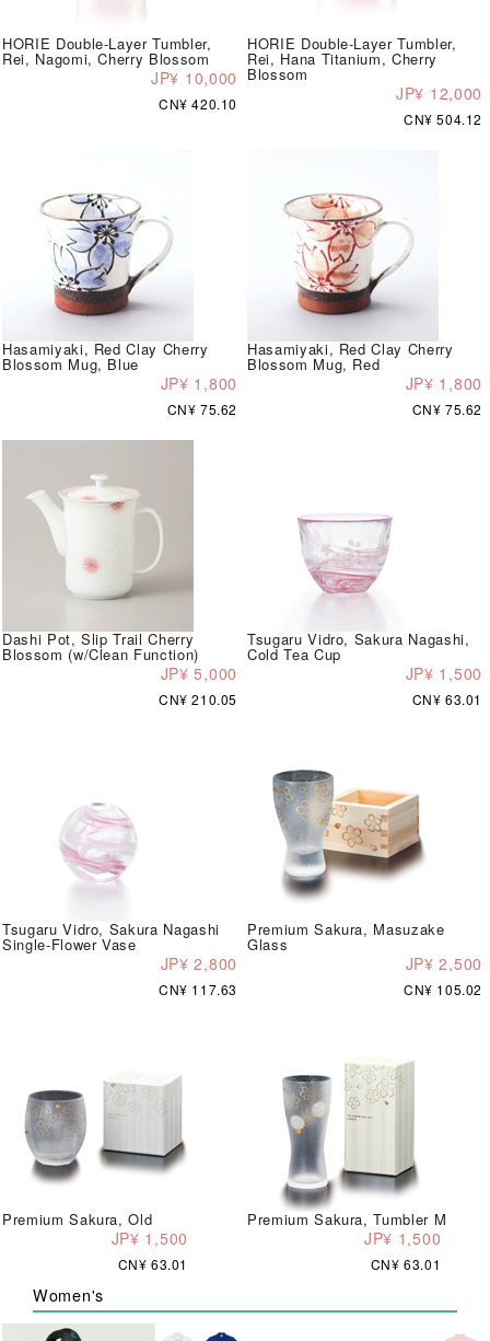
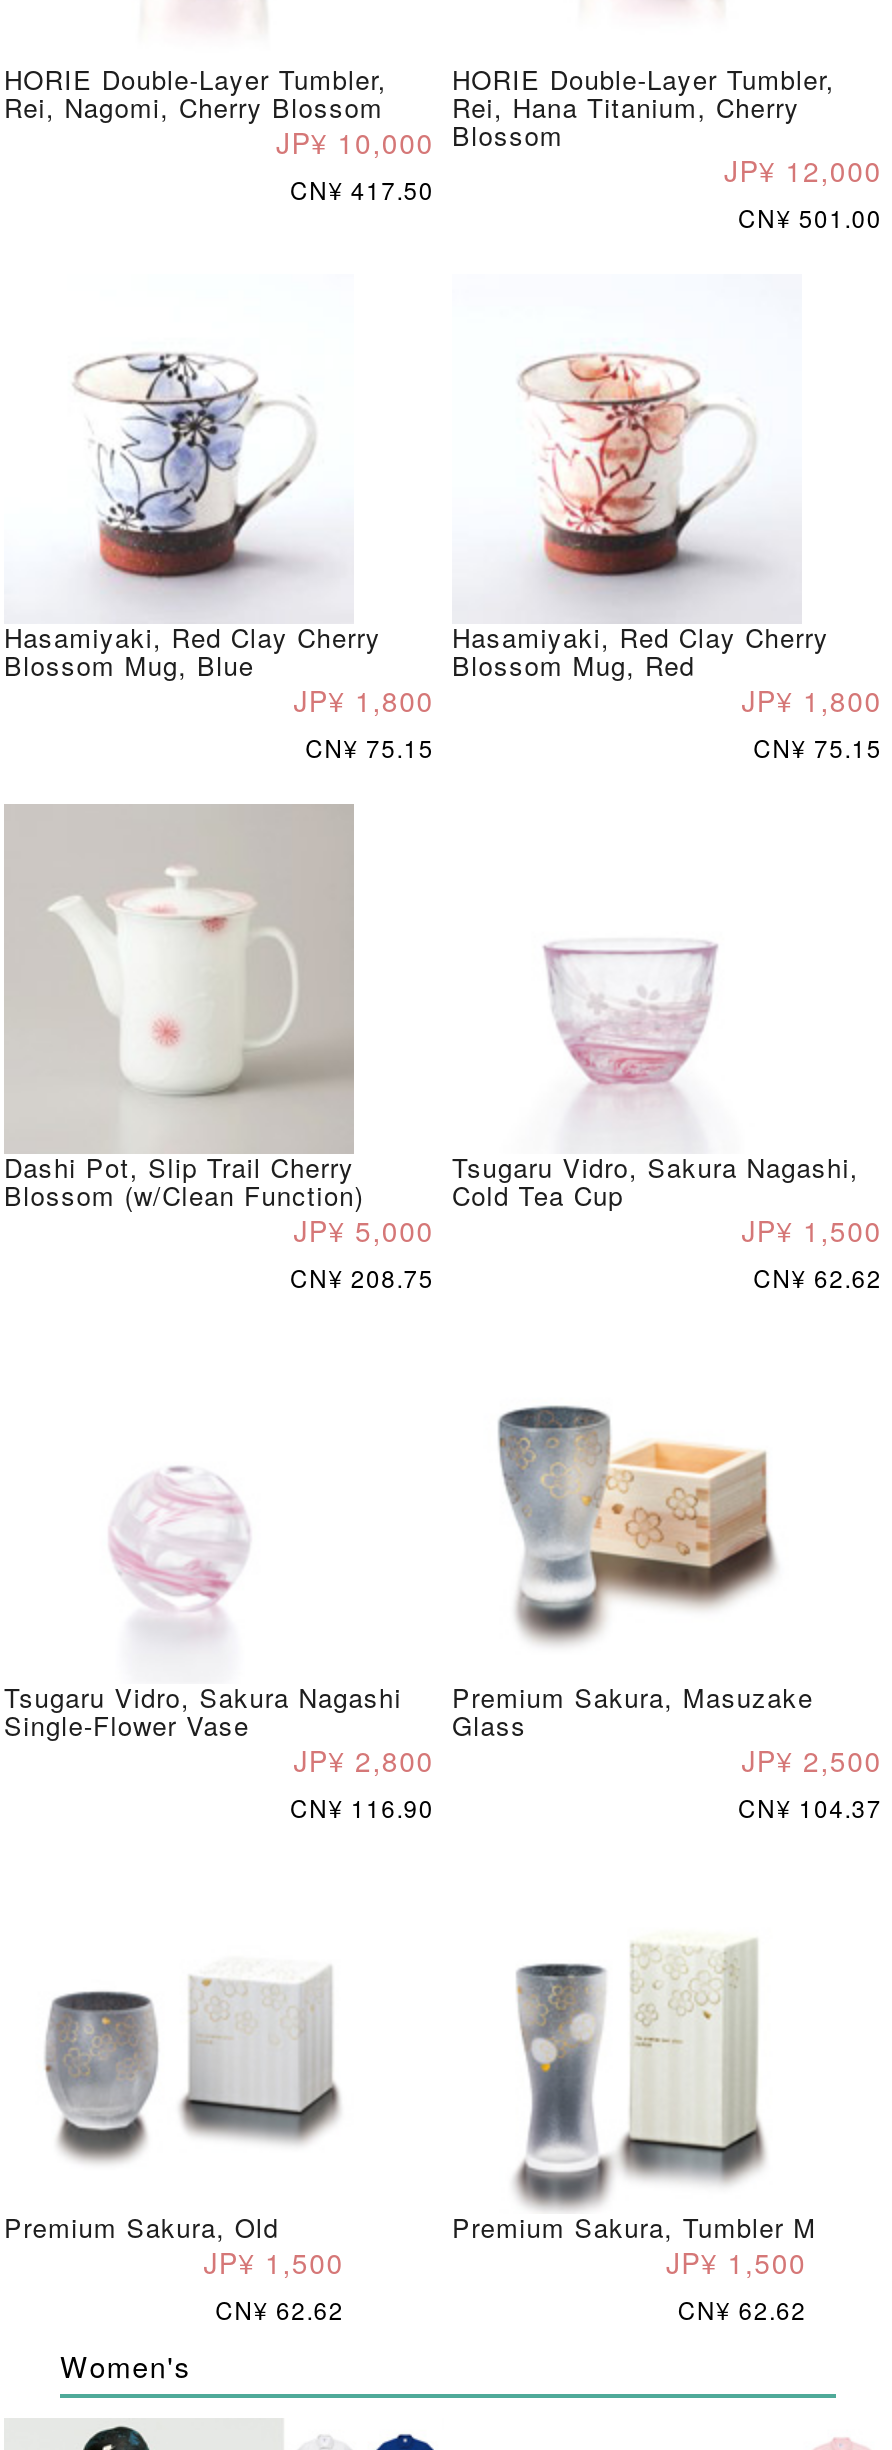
- CN¥ 420.10
+ CN¥ 417.50

- CN¥ 504.12
+ CN¥ 501.00

- CN¥ 75.62
+ CN¥ 75.15

- CN¥ 75.62
+ CN¥ 75.15

- CN¥ 210.05
+ CN¥ 208.75

- CN¥ 63.01
+ CN¥ 62.62

- CN¥ 117.63
+ CN¥ 116.90

- CN¥ 105.02
+ CN¥ 104.37

- CN¥ 63.01
+ CN¥ 62.62

- CN¥ 63.01
+ CN¥ 62.62
